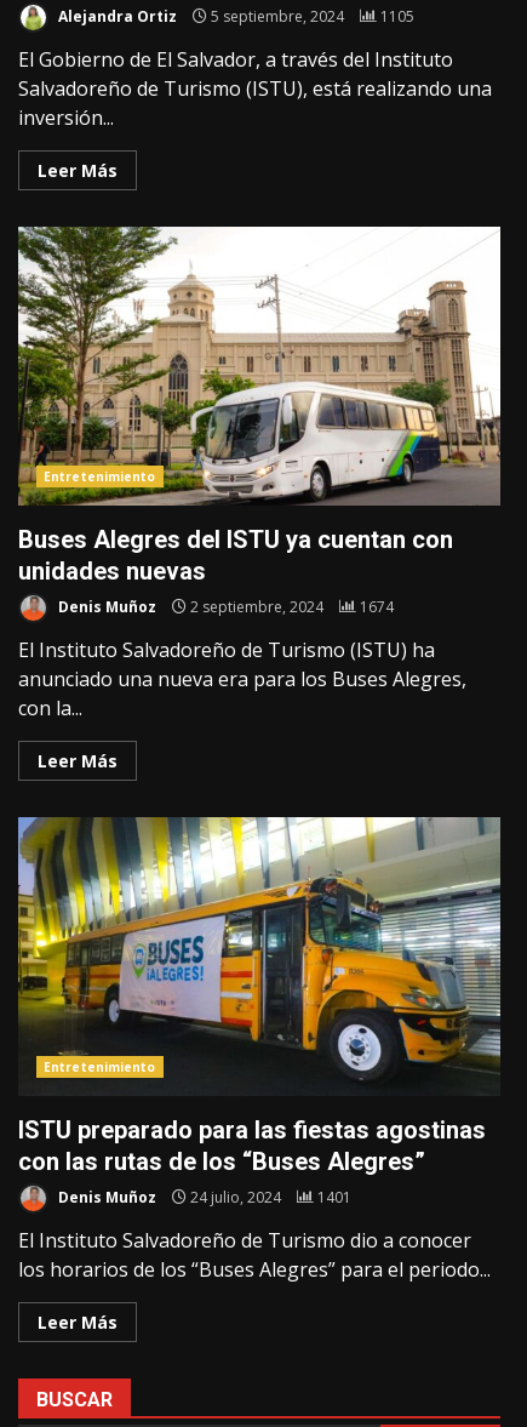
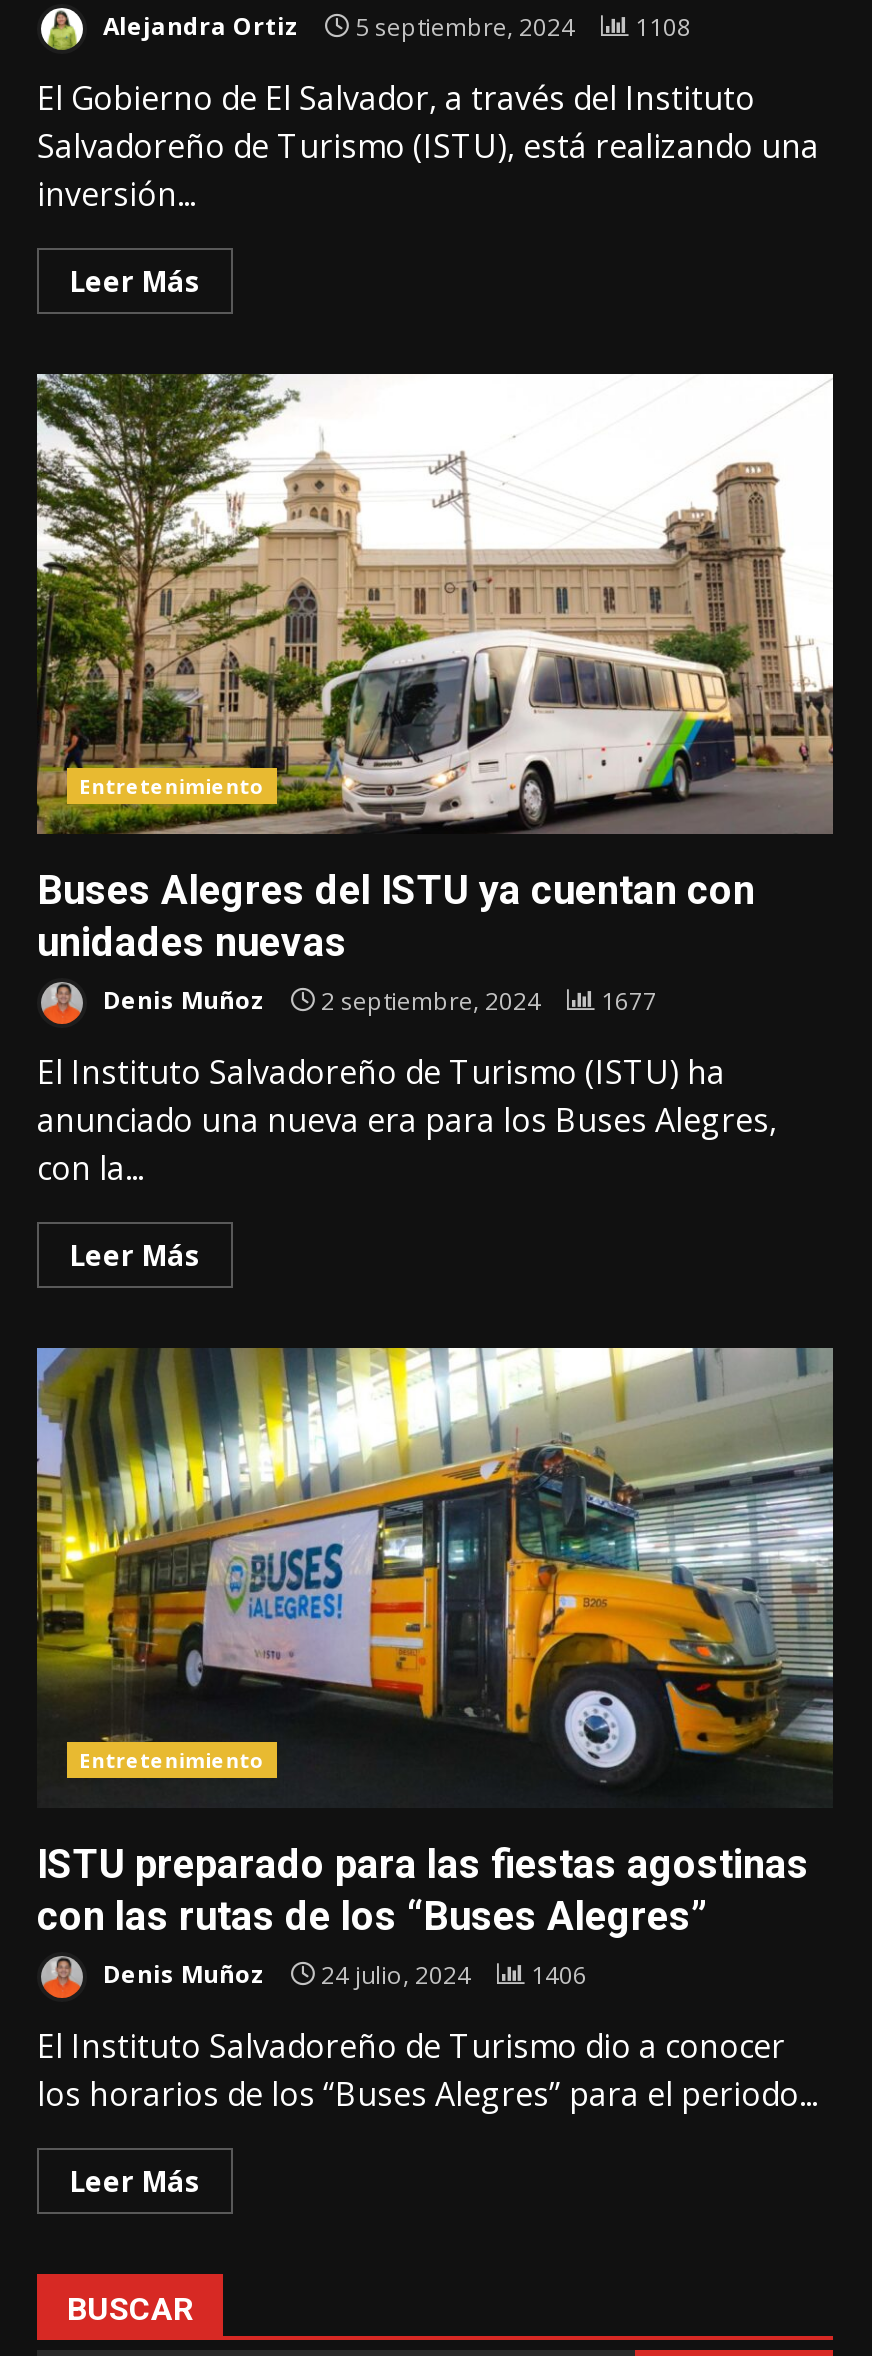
- Alejandra Ortiz 5 septiembre, 2024 1105
+ Alejandra Ortiz 5 septiembre, 2024 1108

- Denis Muñoz 2 septiembre, 2024 1674
+ Denis Muñoz 2 septiembre, 2024 1677

- Denis Muñoz 24 julio, 2024 1401
+ Denis Muñoz 24 julio, 2024 1406
